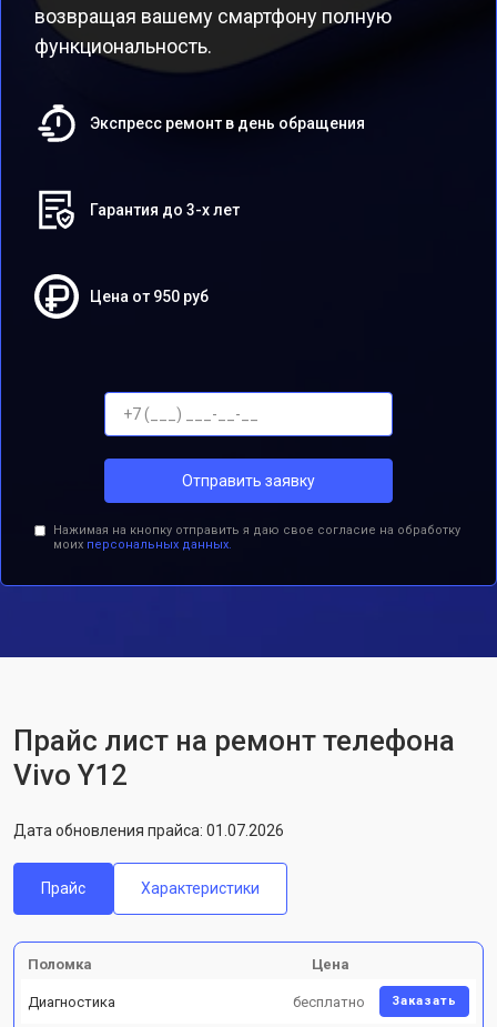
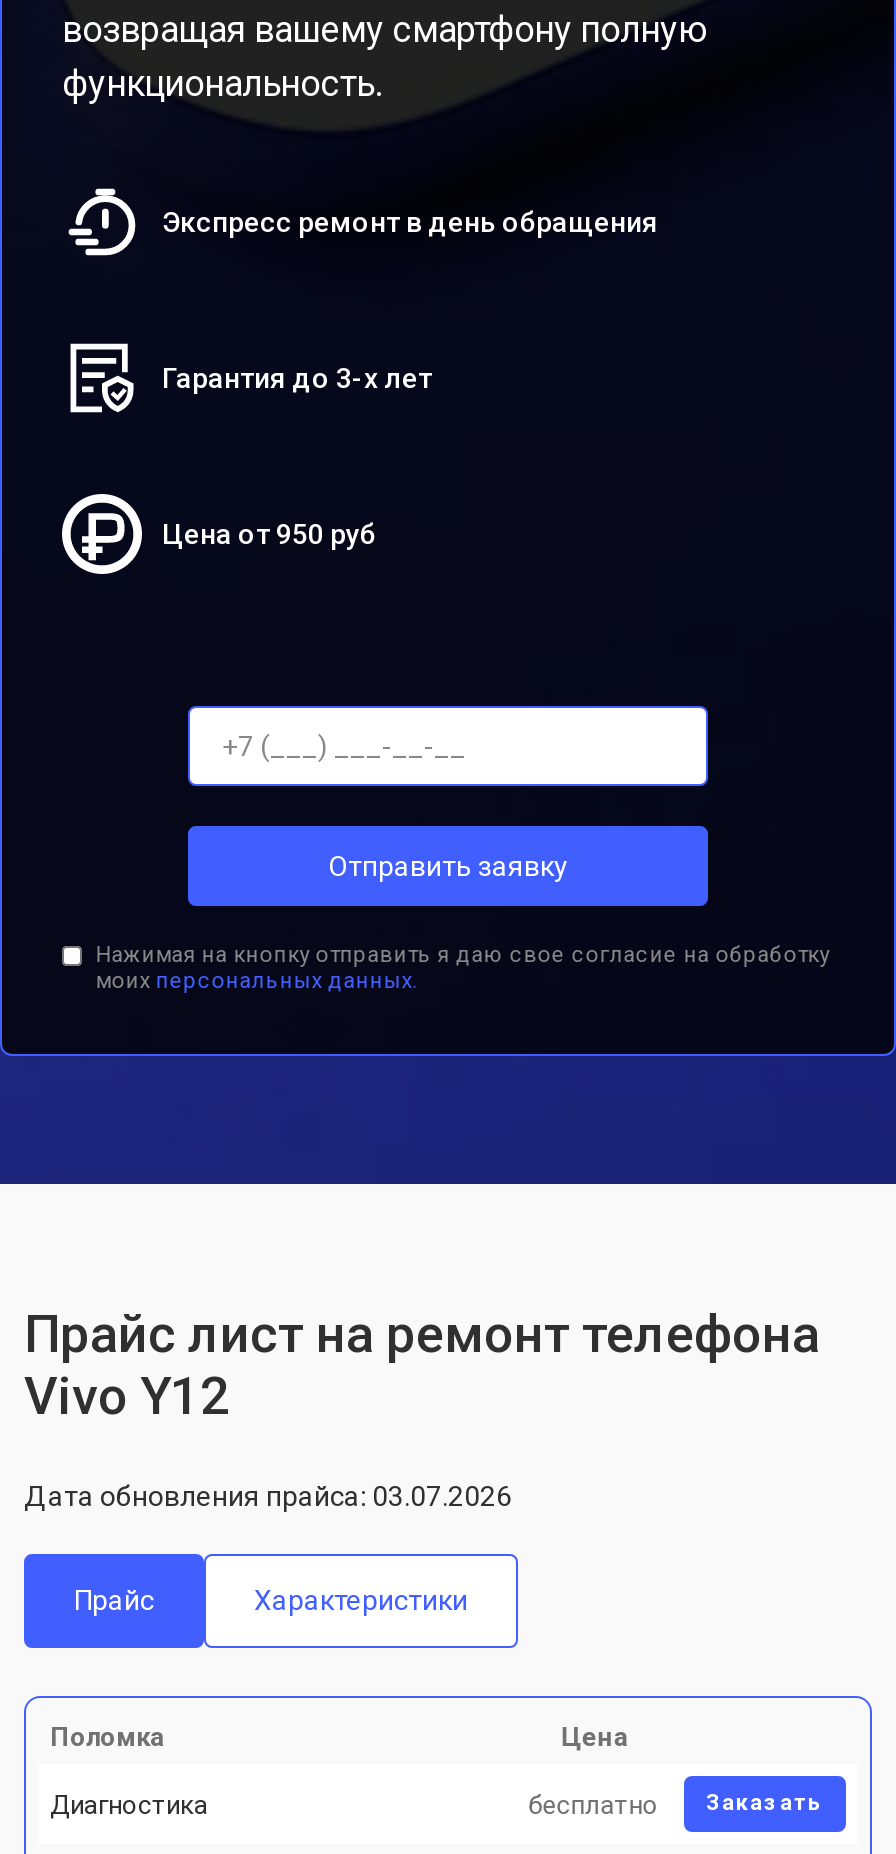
- Дата обновления прайса: 01.07.2026
+ Дата обновления прайса: 03.07.2026
